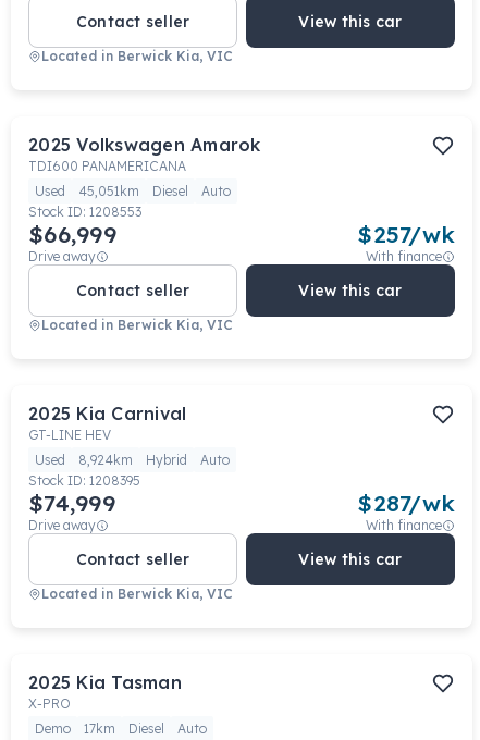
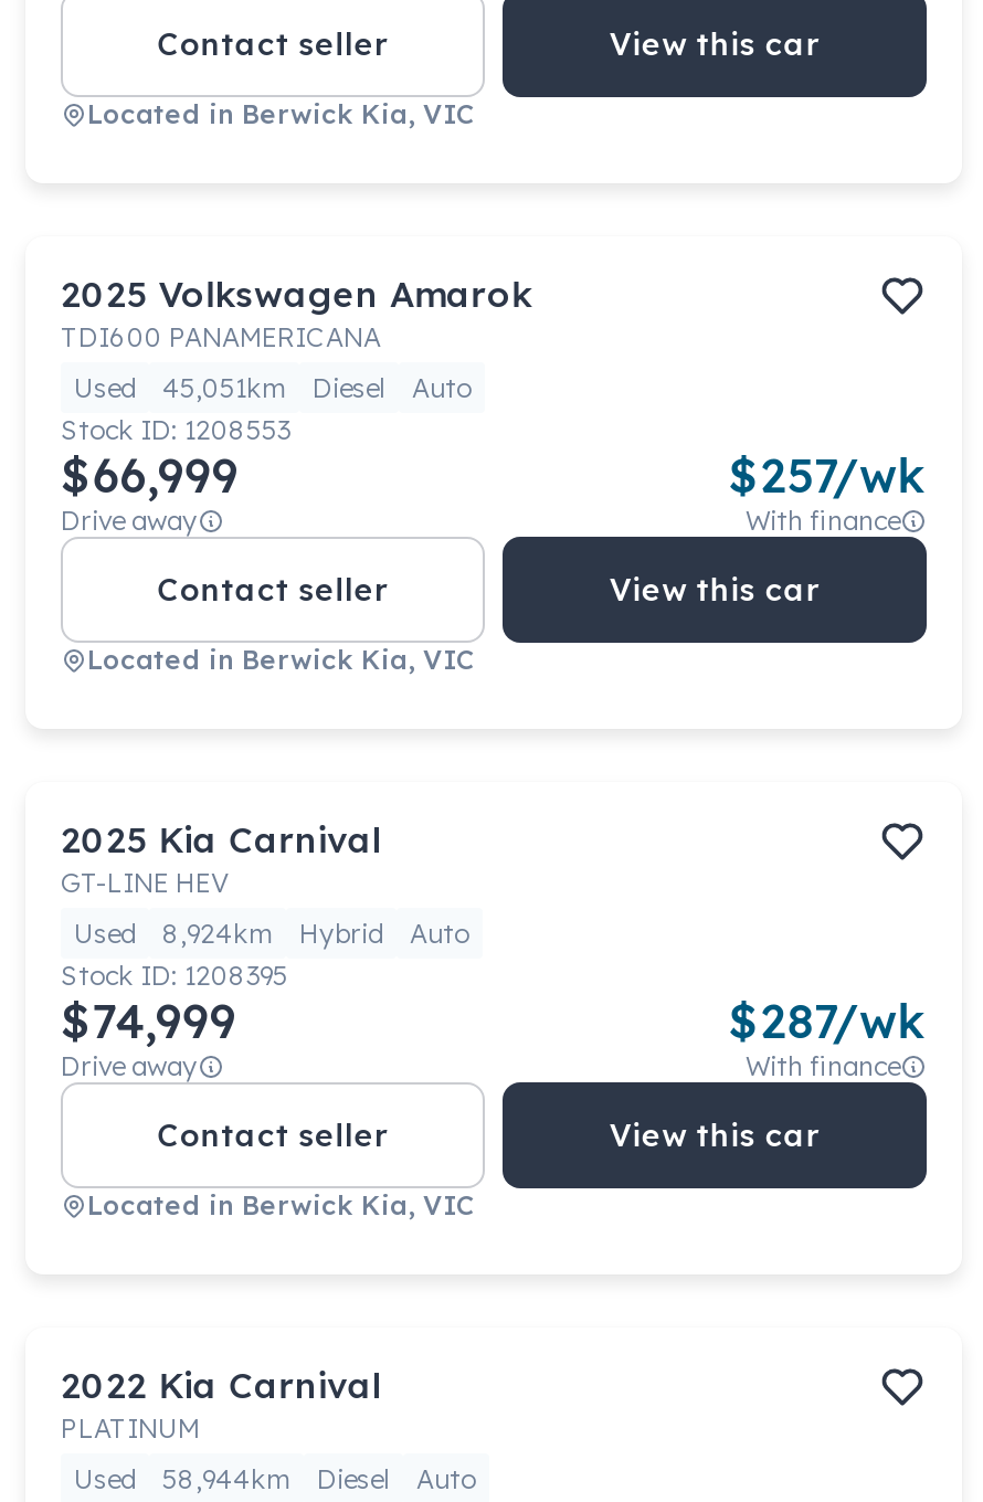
- 2025 Kia Tasman
- X-PRO
+ 2022 Kia Carnival
+ PLATINUM

- Demo
- 17km
+ Used
+ 58,944km
